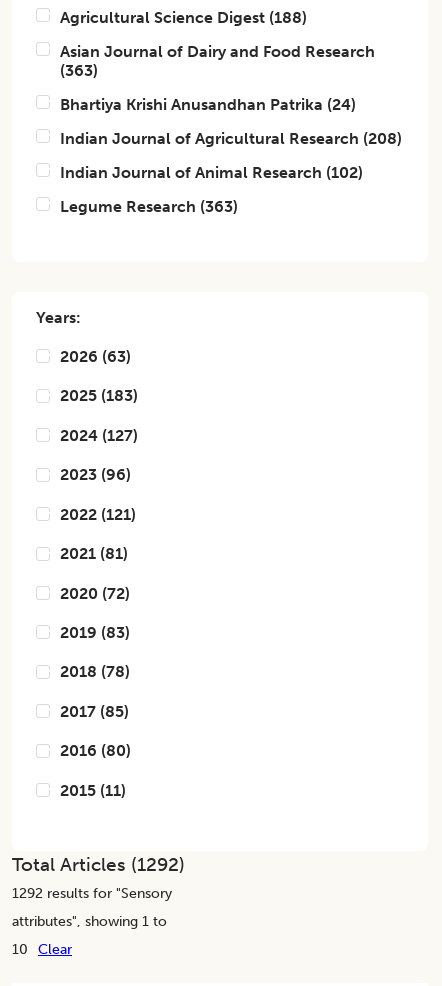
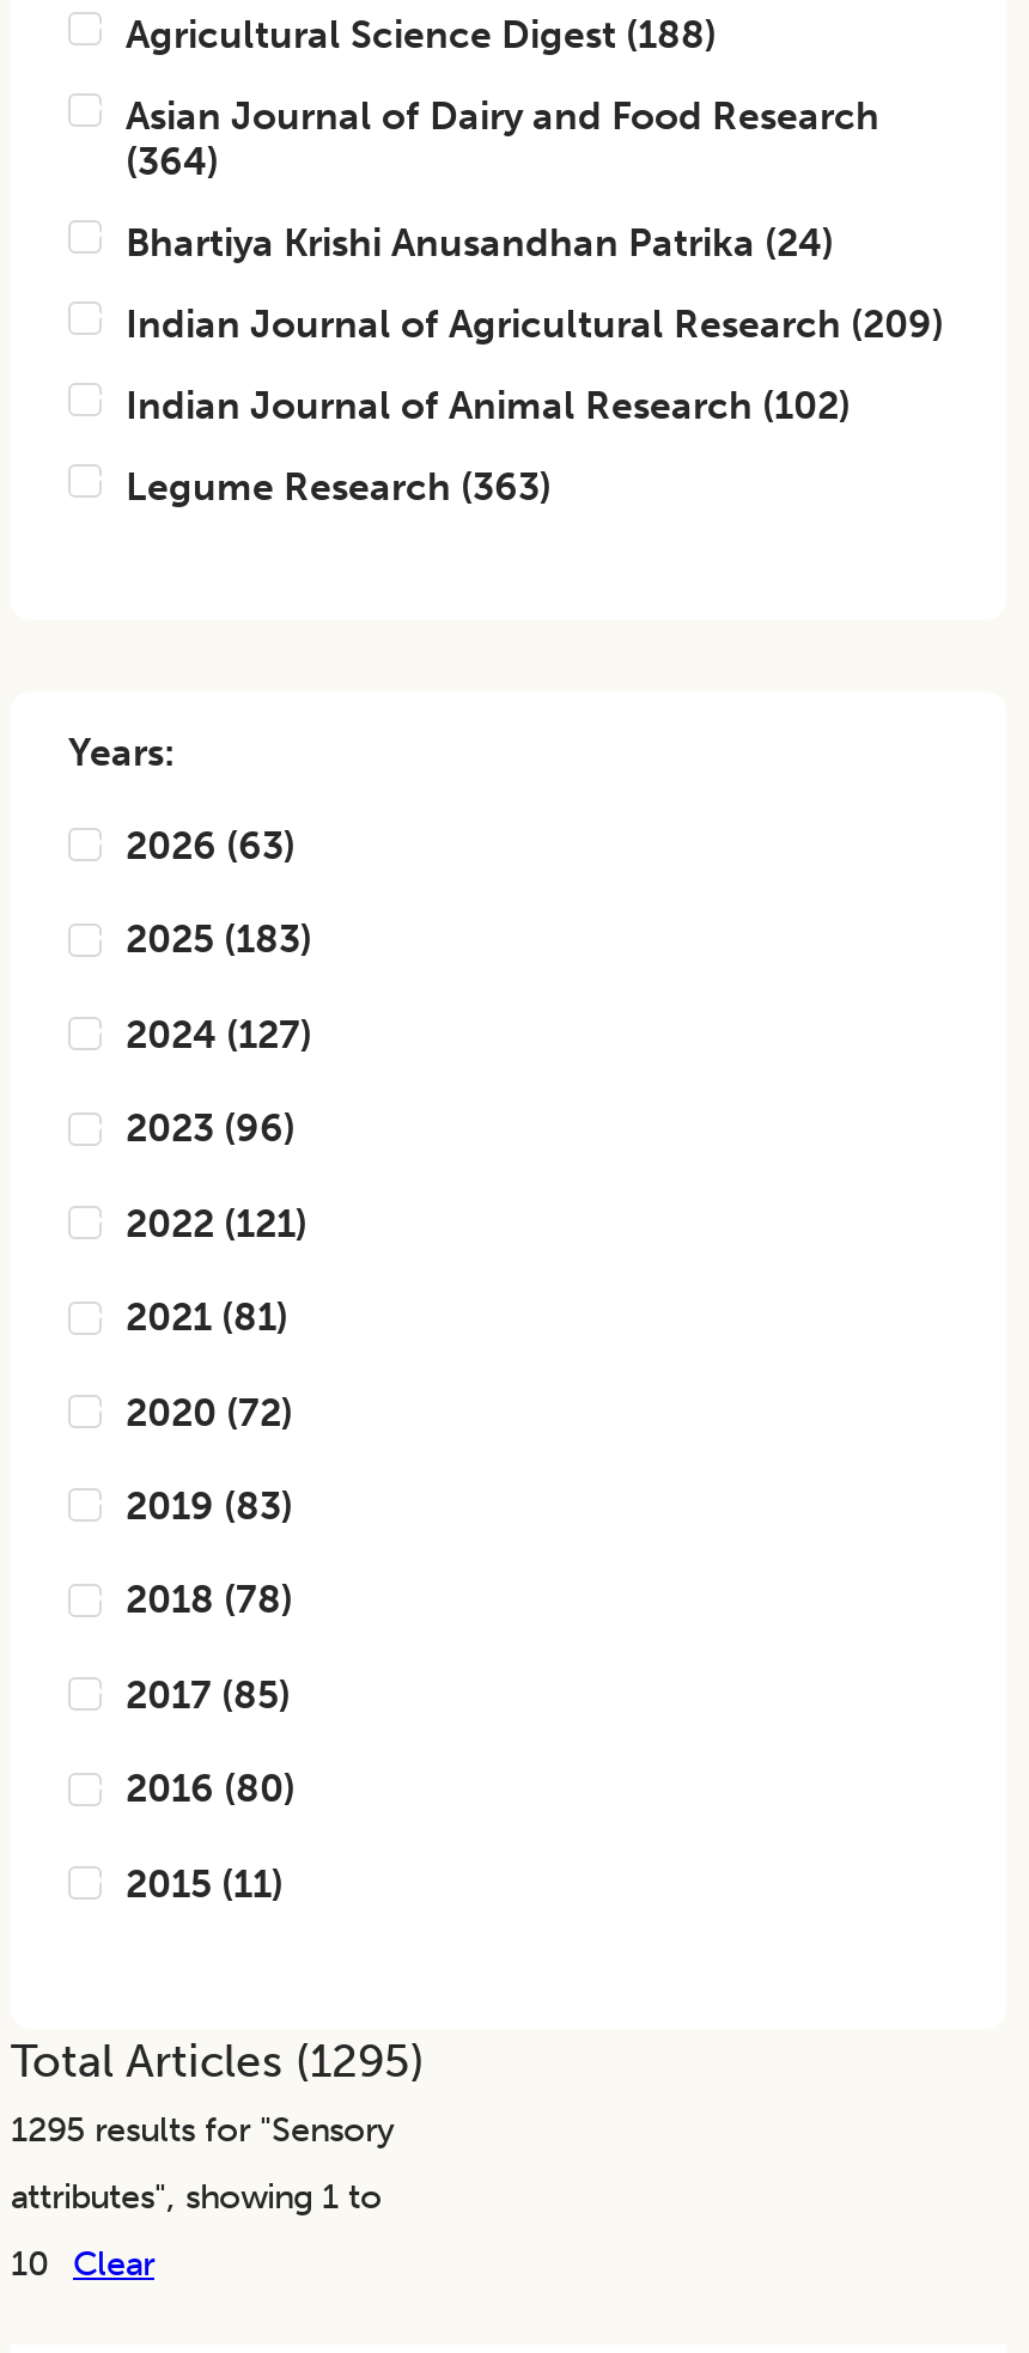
- (363)
+ (364)

- Indian Journal of Agricultural Research (208)
+ Indian Journal of Agricultural Research (209)

- Total Articles (1292)
+ Total Articles (1295)

- 1292 results for "Sensory
+ 1295 results for "Sensory
